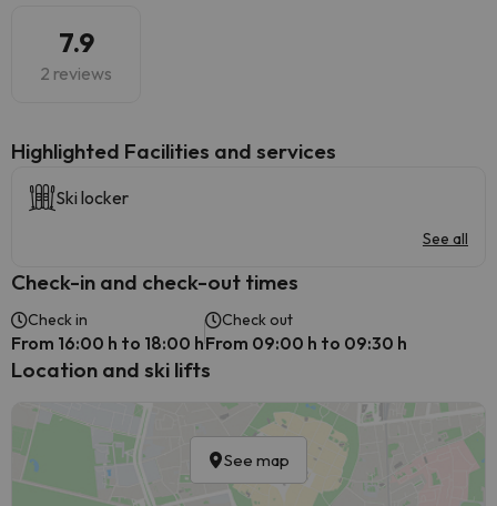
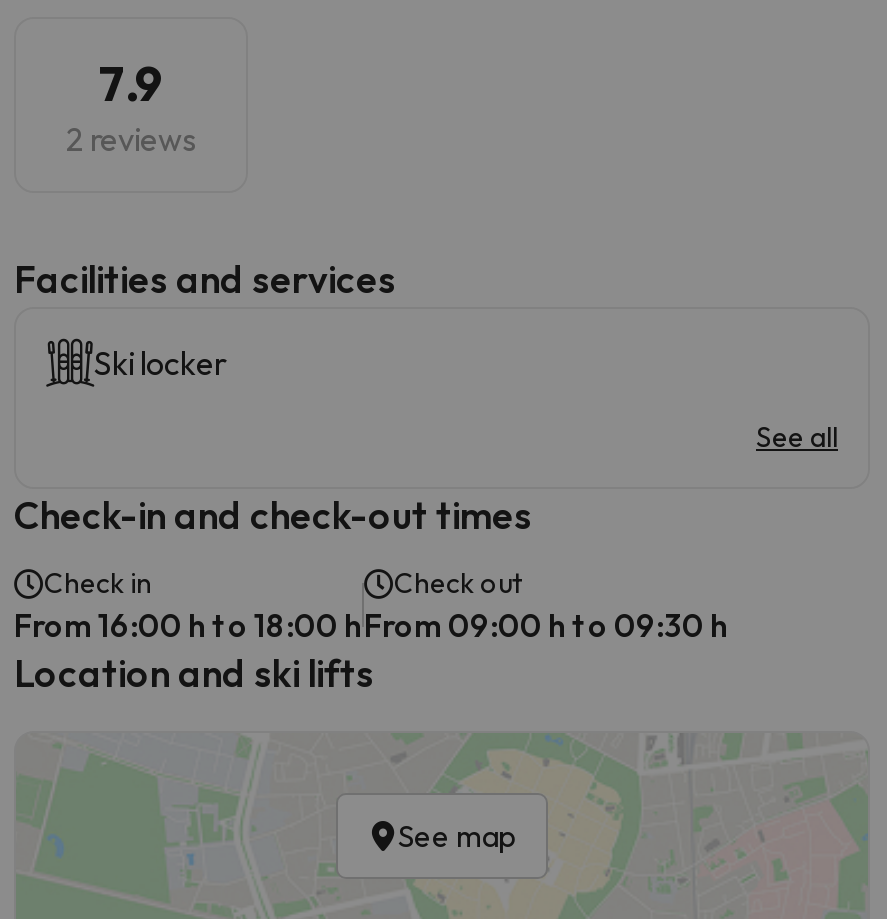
- Highlighted Facilities and services
+ Facilities and services
